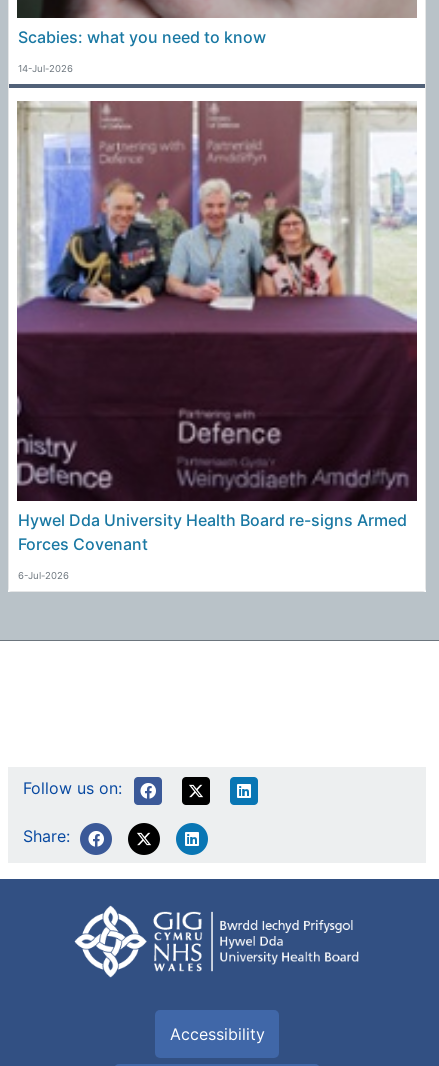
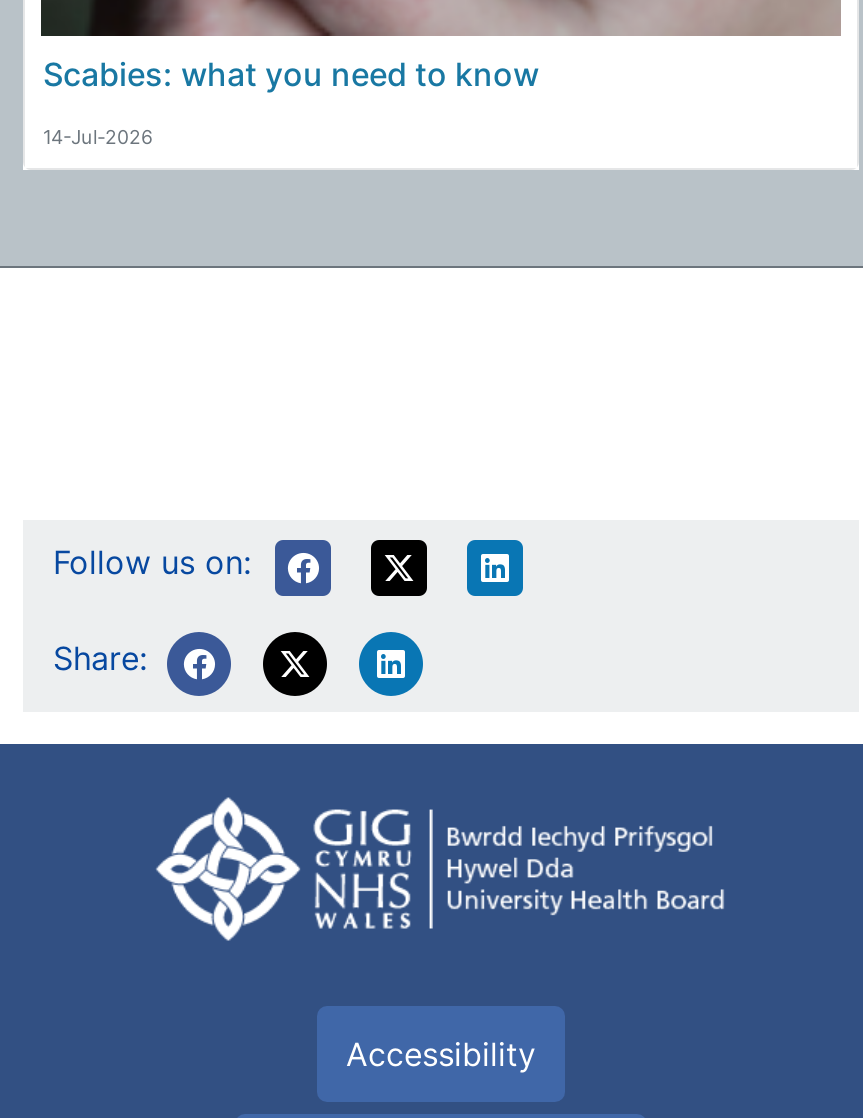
- [image]
- Hywel Dda University Health Board re-signs Armed
- Forces Covenant
- 6-Jul-2026
